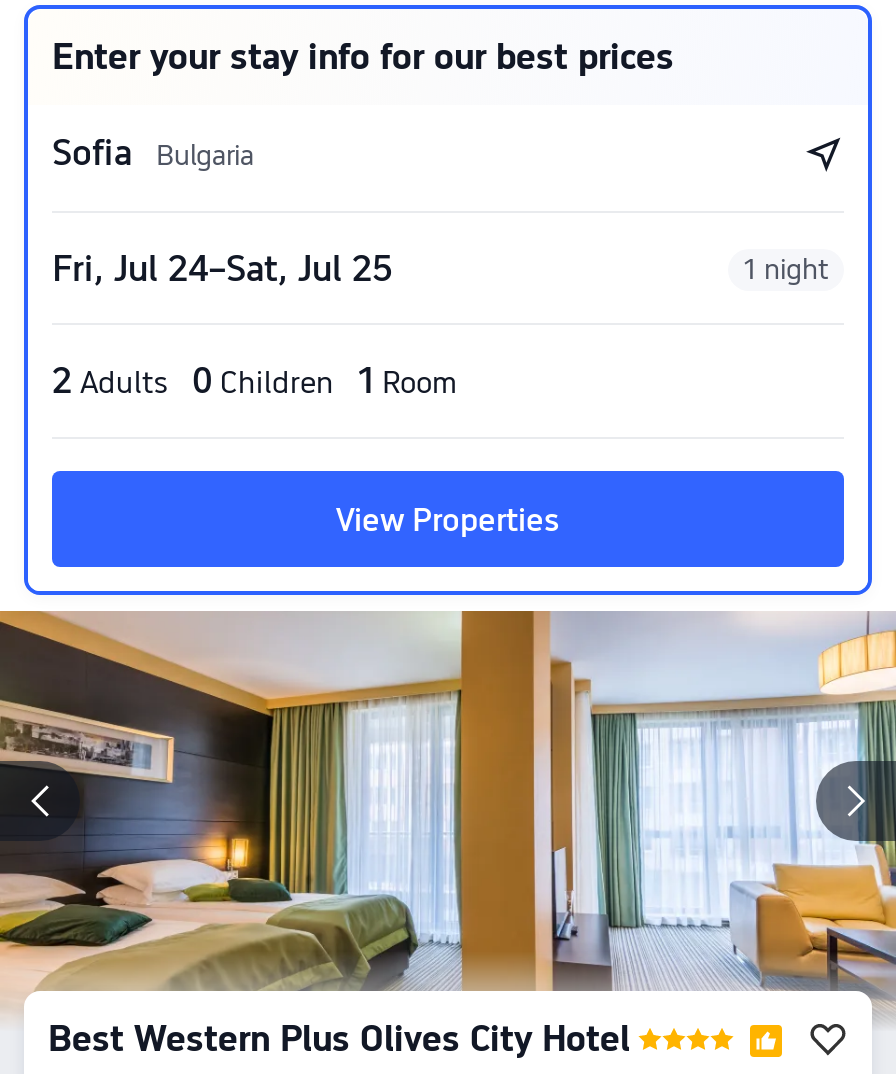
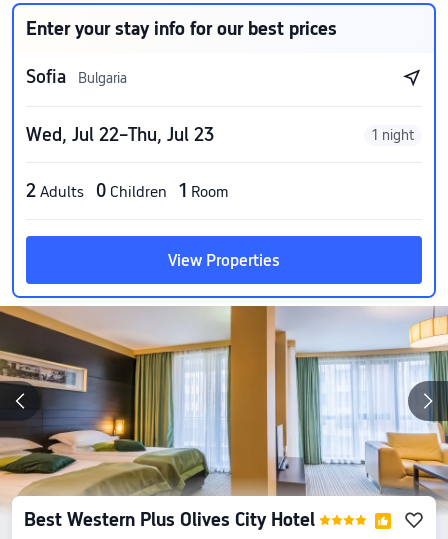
- Fri, Jul 24–Sat, Jul 25
+ Wed, Jul 22–Thu, Jul 23
